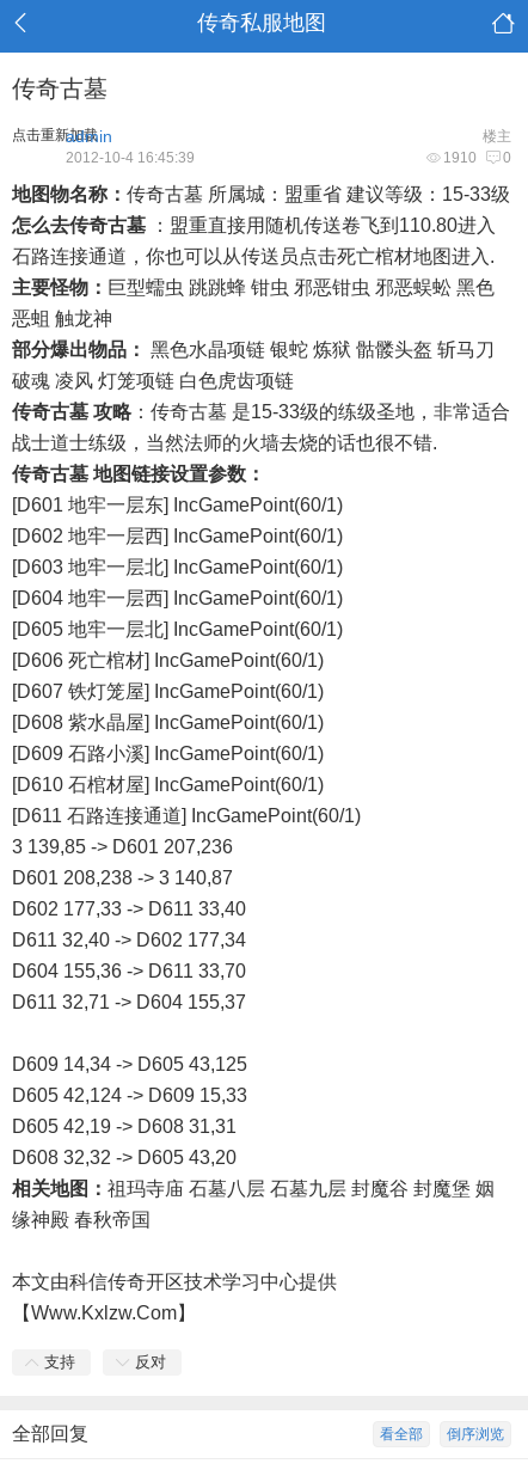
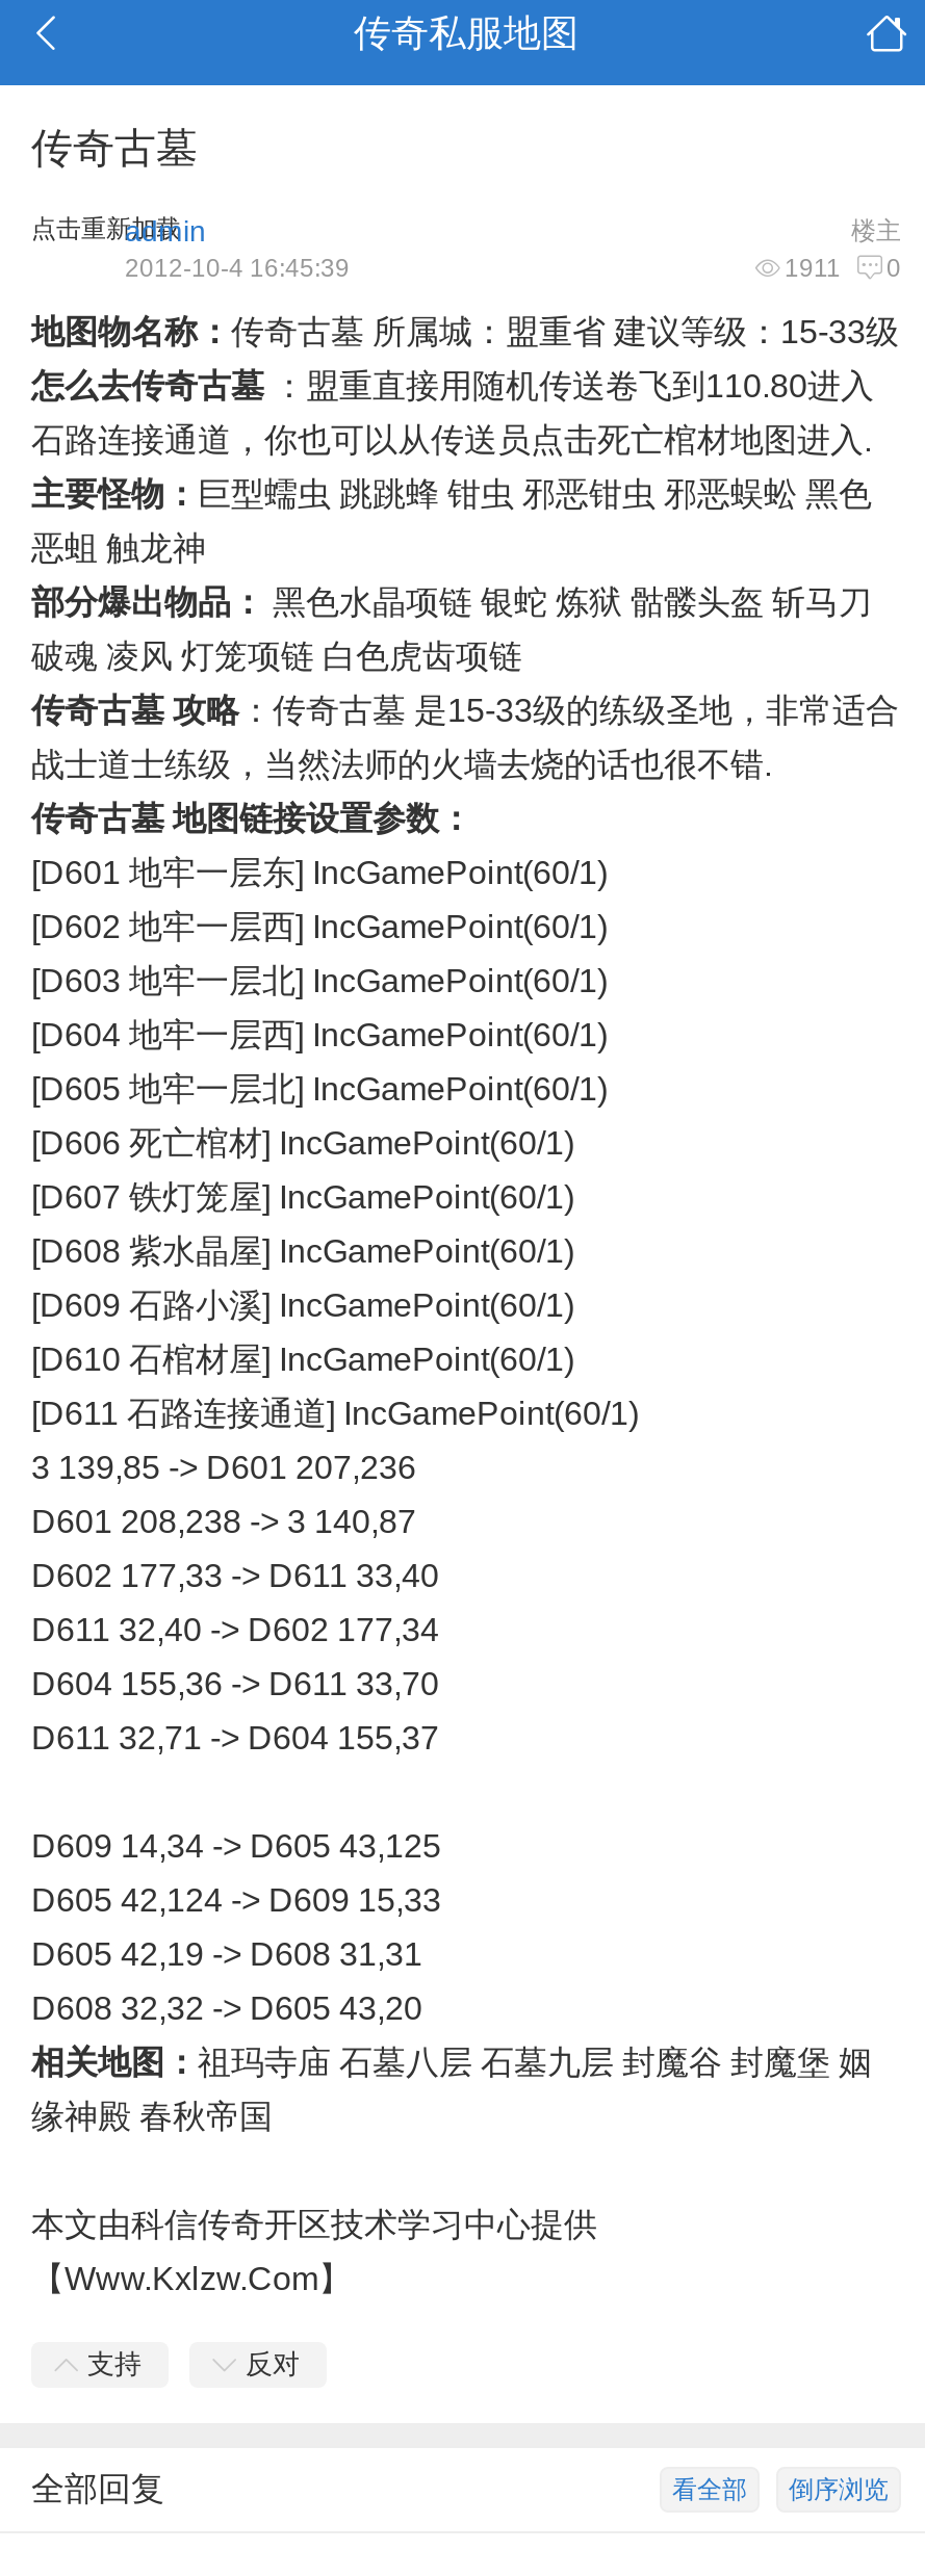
- 1910 0
+ 1911 0
